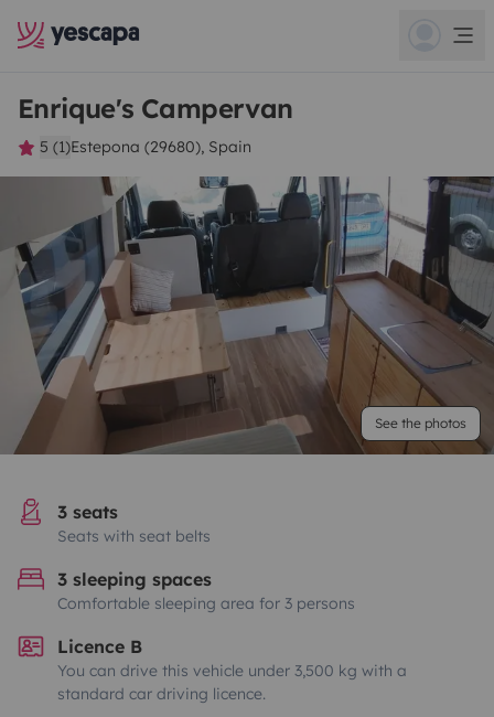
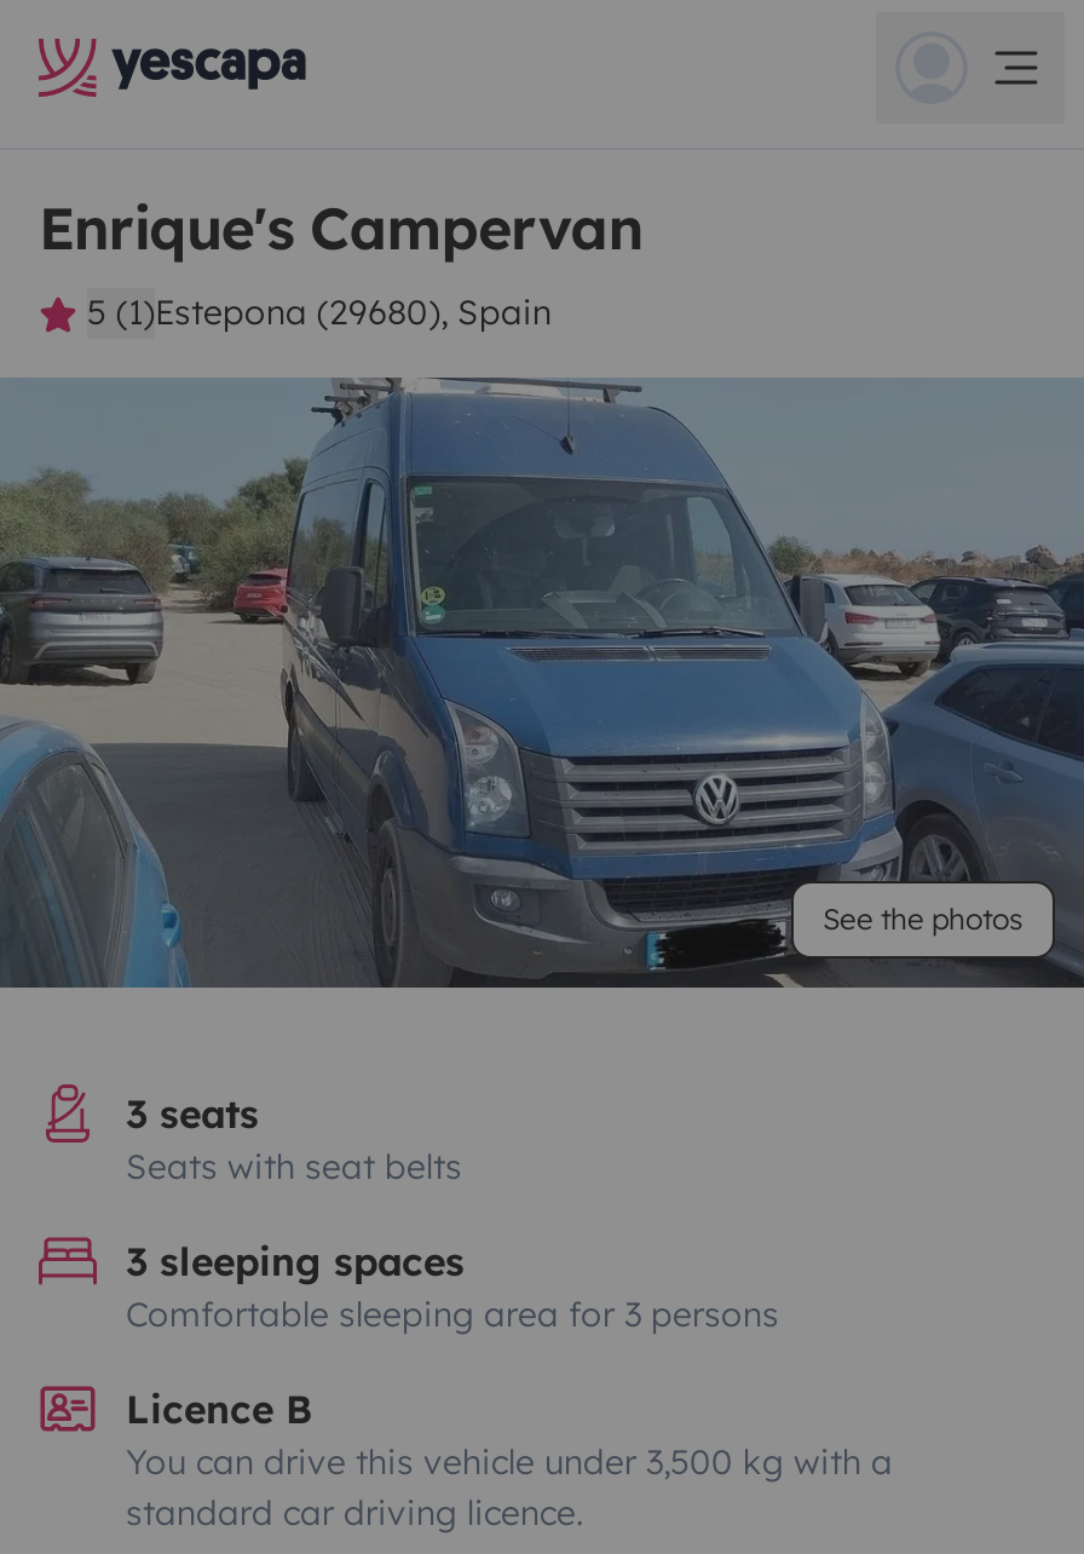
- [image]
+ [image]
